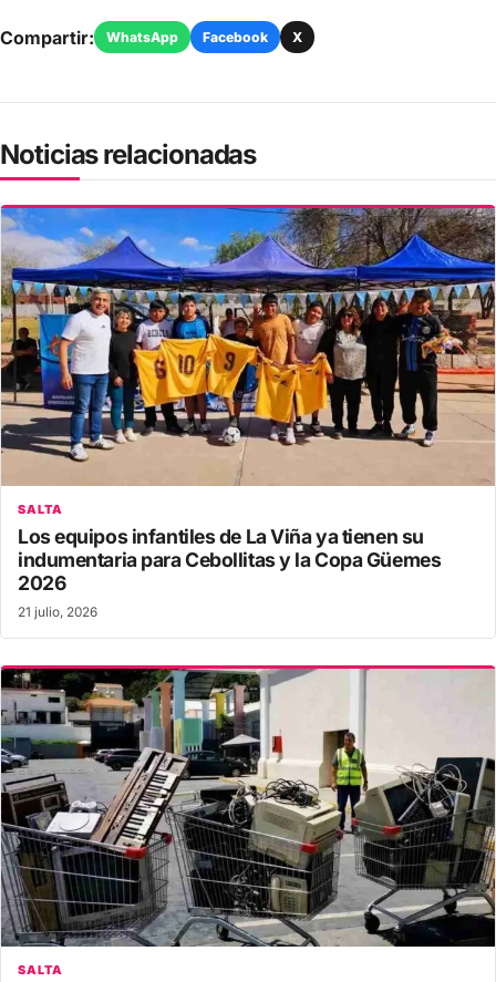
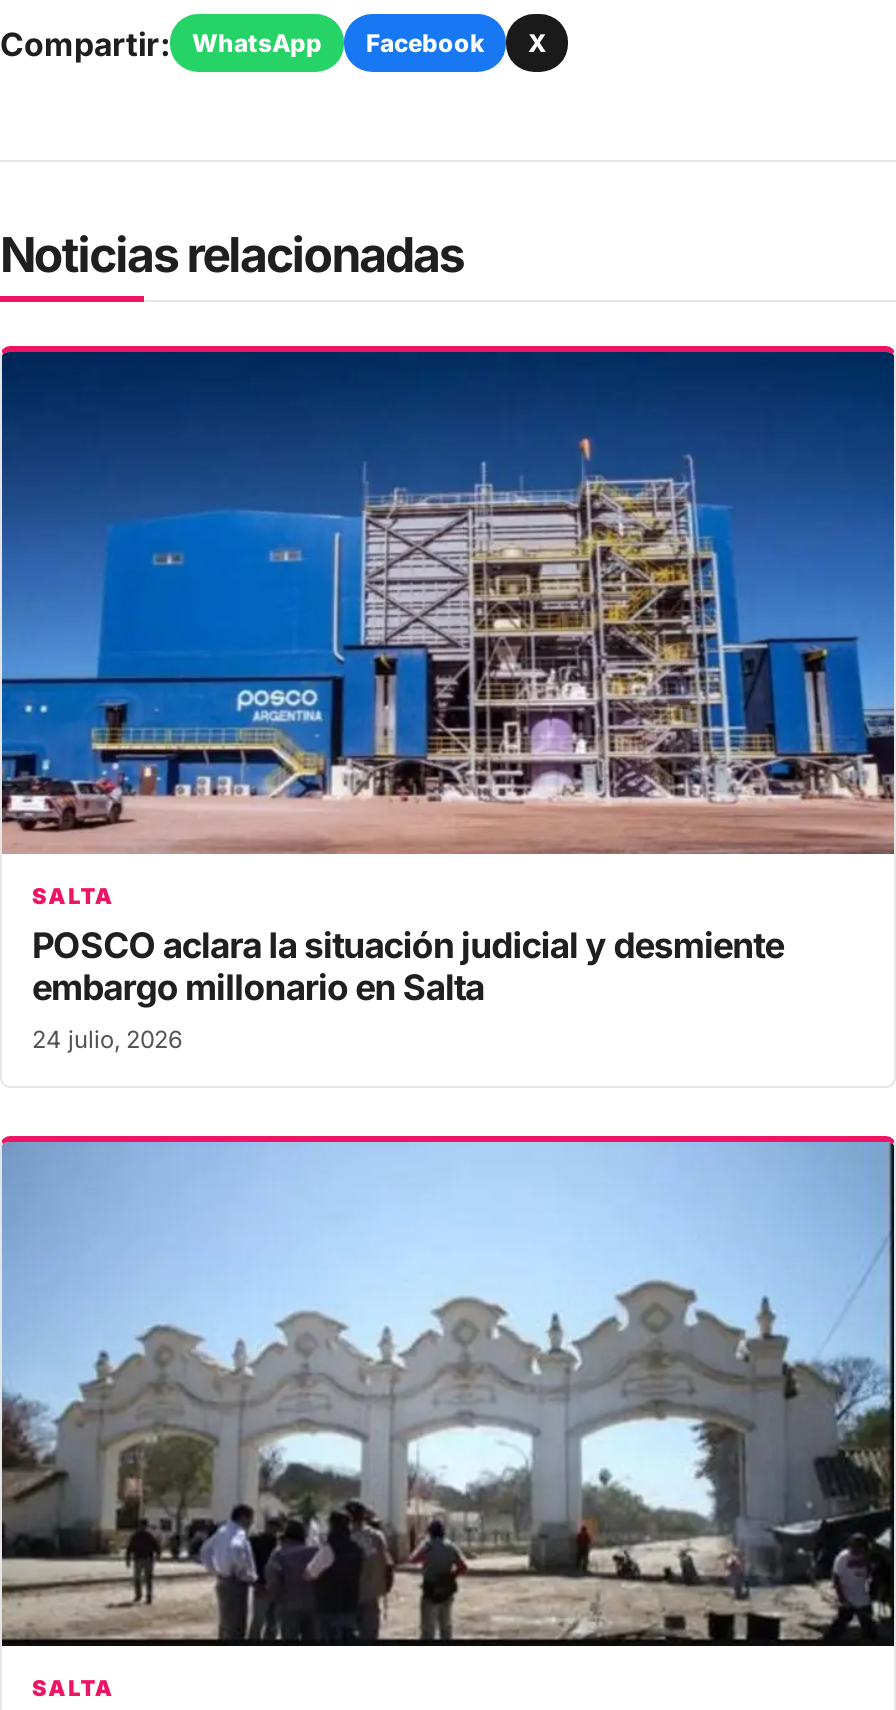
- [image]
- Los equipos infantiles de La Viña ya tienen su
- indumentaria para Cebollitas y la Copa Güemes
- 2026
- 21 julio, 2026
+ [image]
+ POSCO aclara la situación judicial y desmiente
+ embargo millonario en Salta
+ 24 julio, 2026

- [image]
+ [image]
